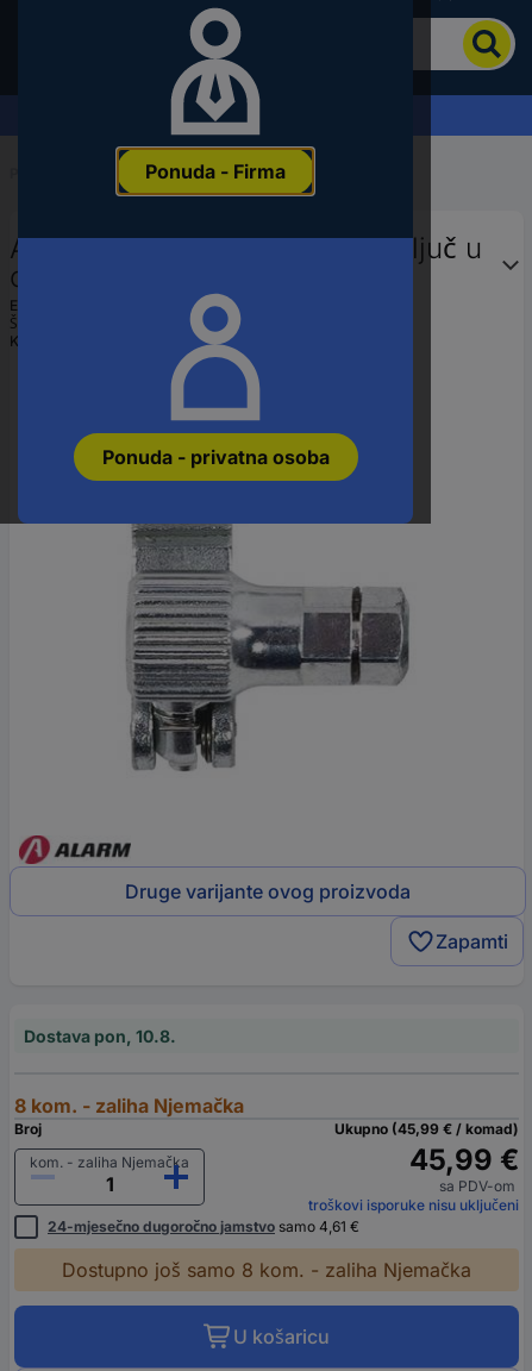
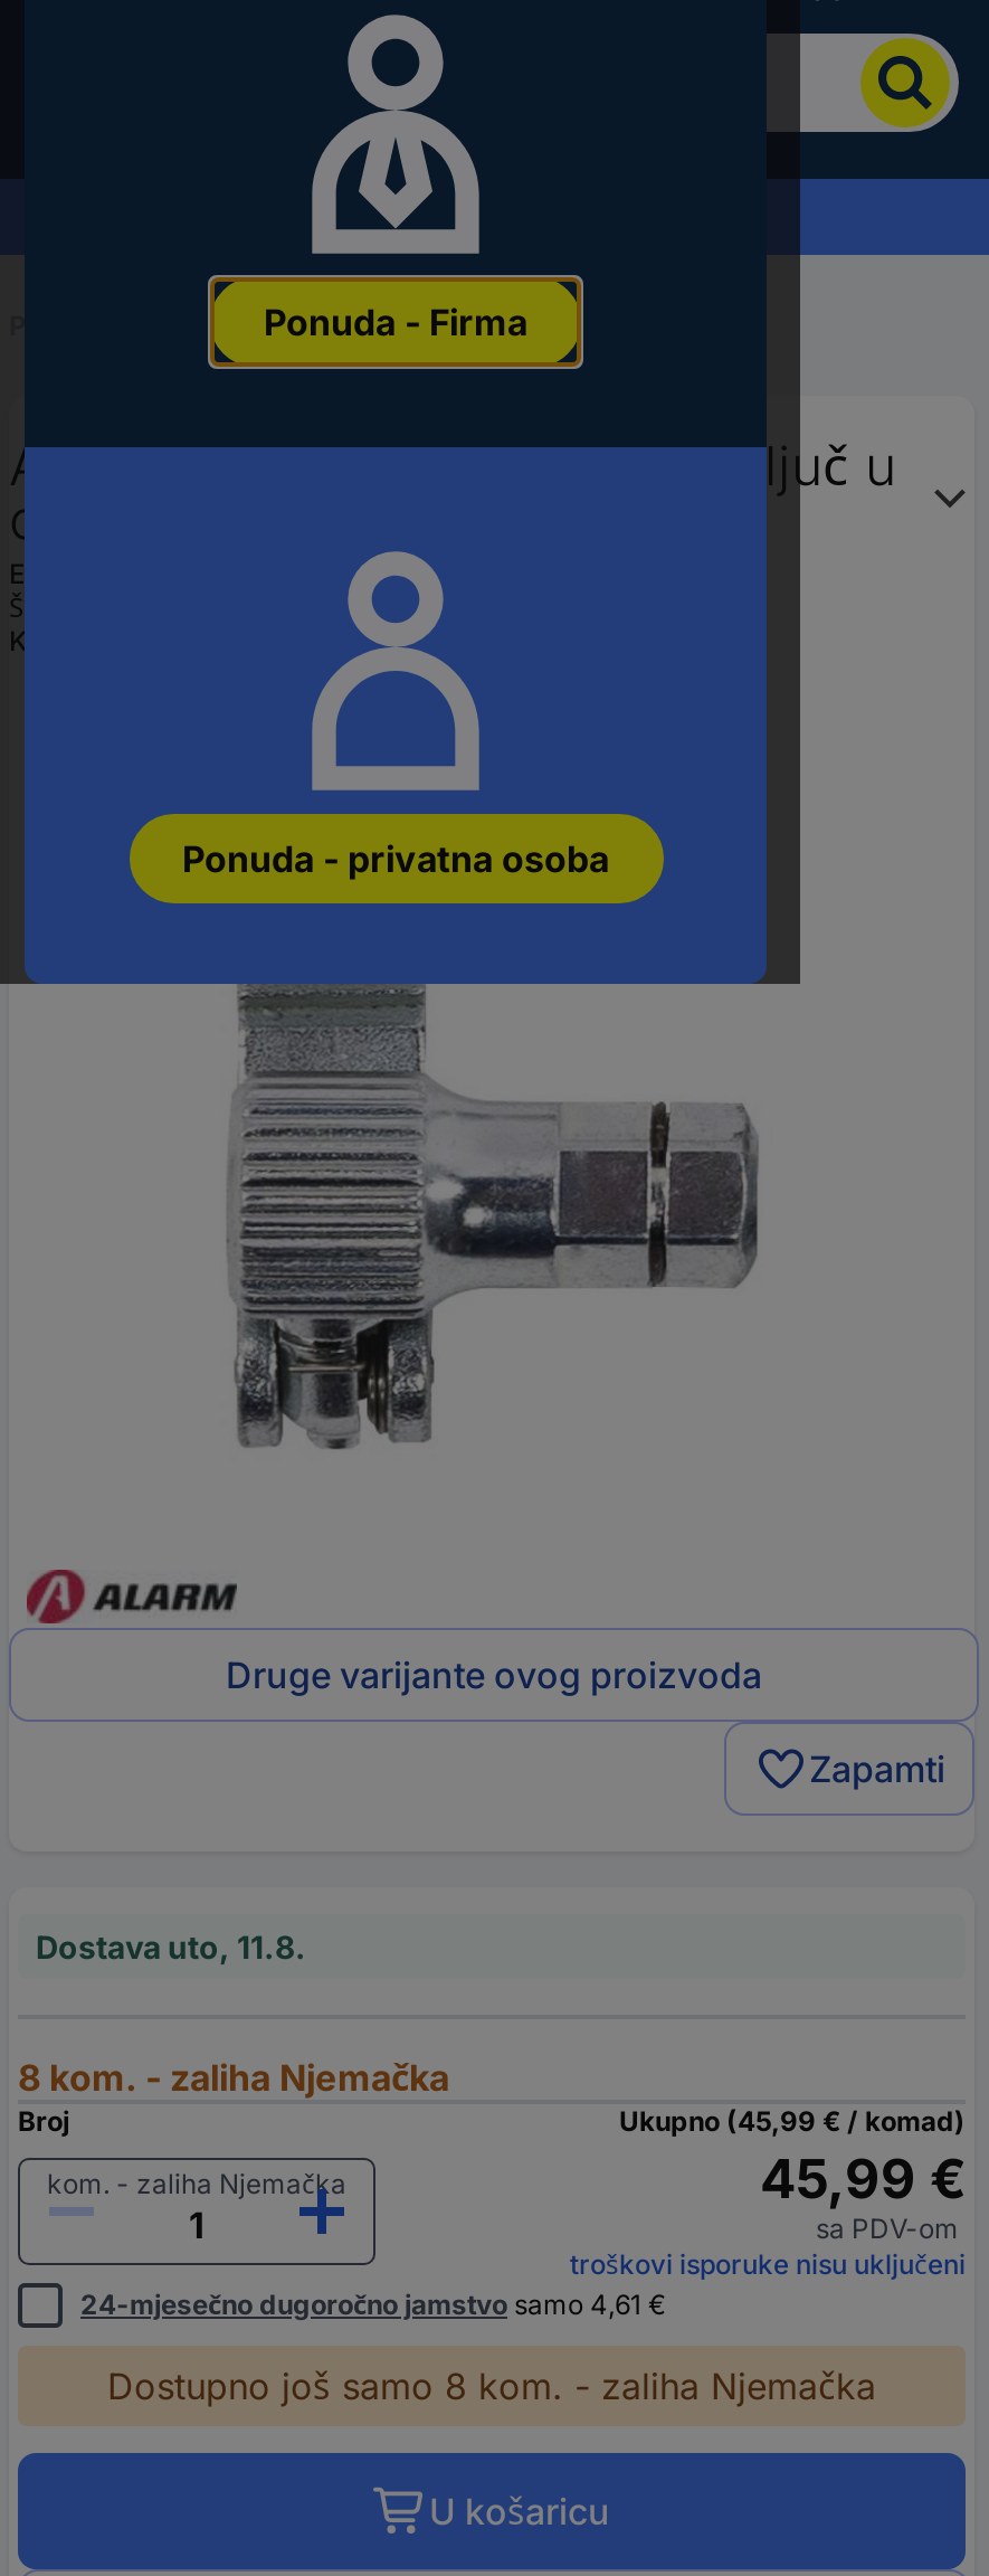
- Dostava pon, 10.8.
+ Dostava uto, 11.8.
